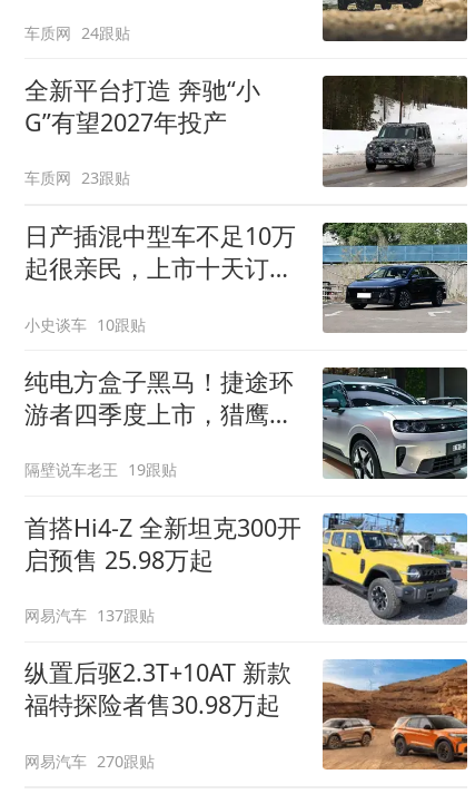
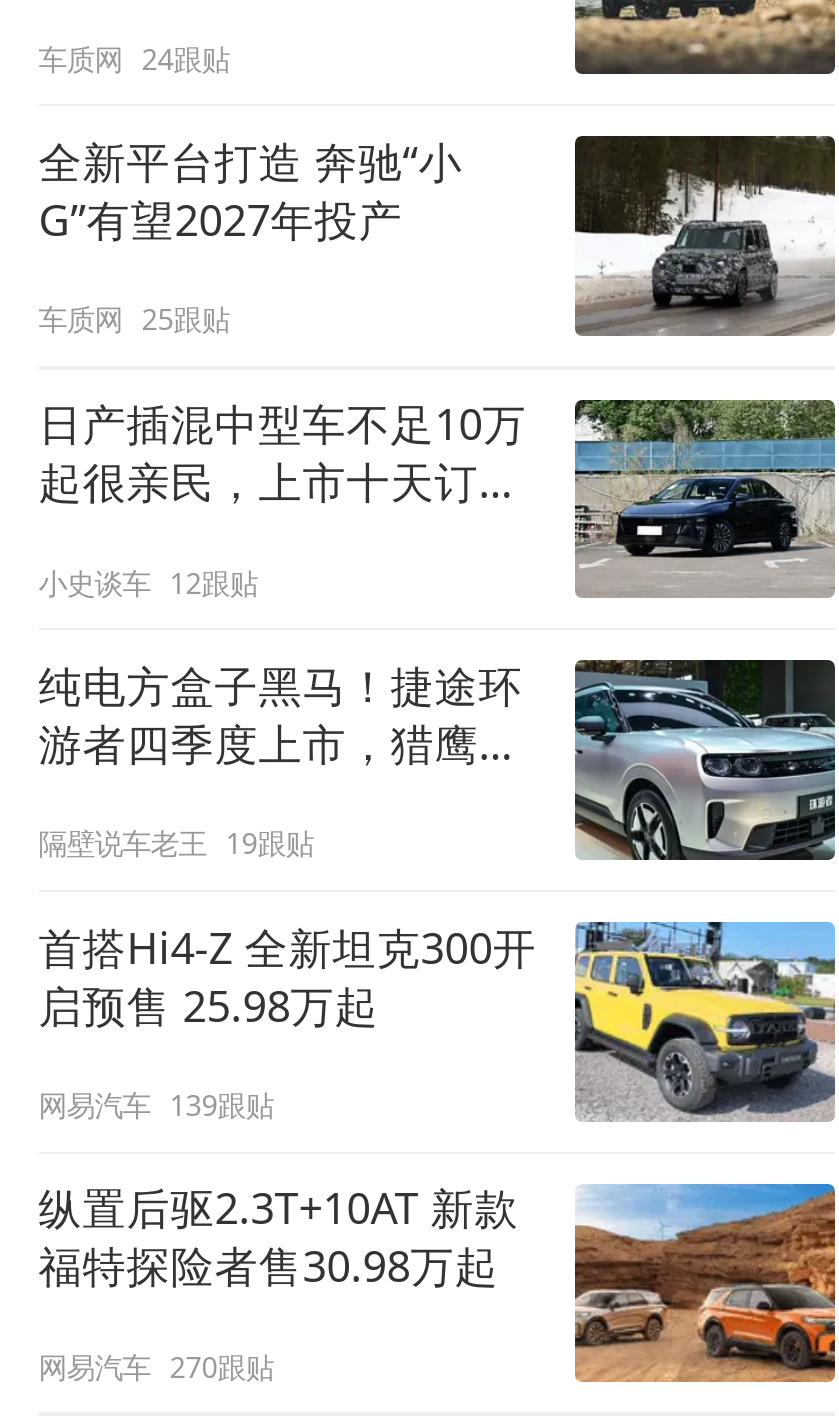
- 车质网 23跟贴
+ 车质网 25跟贴

- 小史谈车 10跟贴
+ 小史谈车 12跟贴

- 网易汽车 137跟贴
+ 网易汽车 139跟贴
